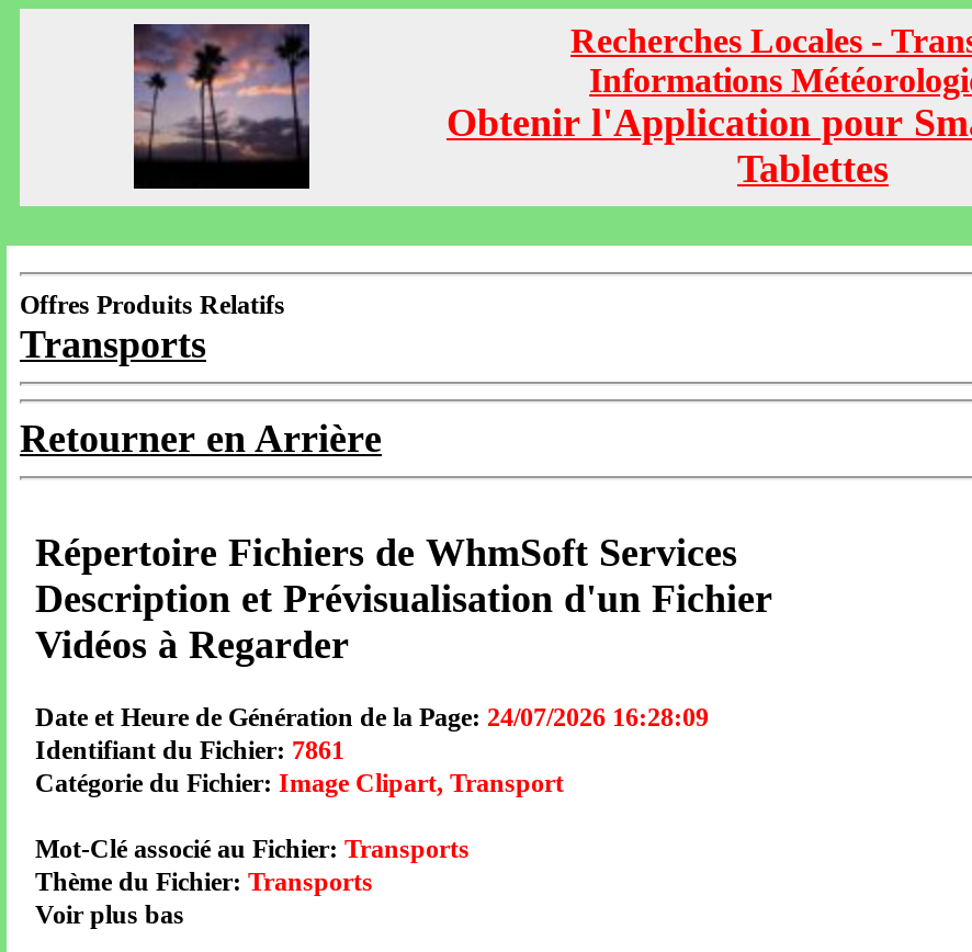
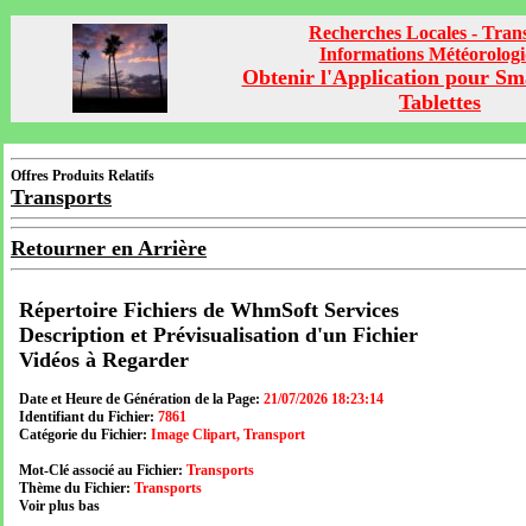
- Date et Heure de Génération de la Page: 24/07/2026 16:28:09
+ Date et Heure de Génération de la Page: 21/07/2026 18:23:14
